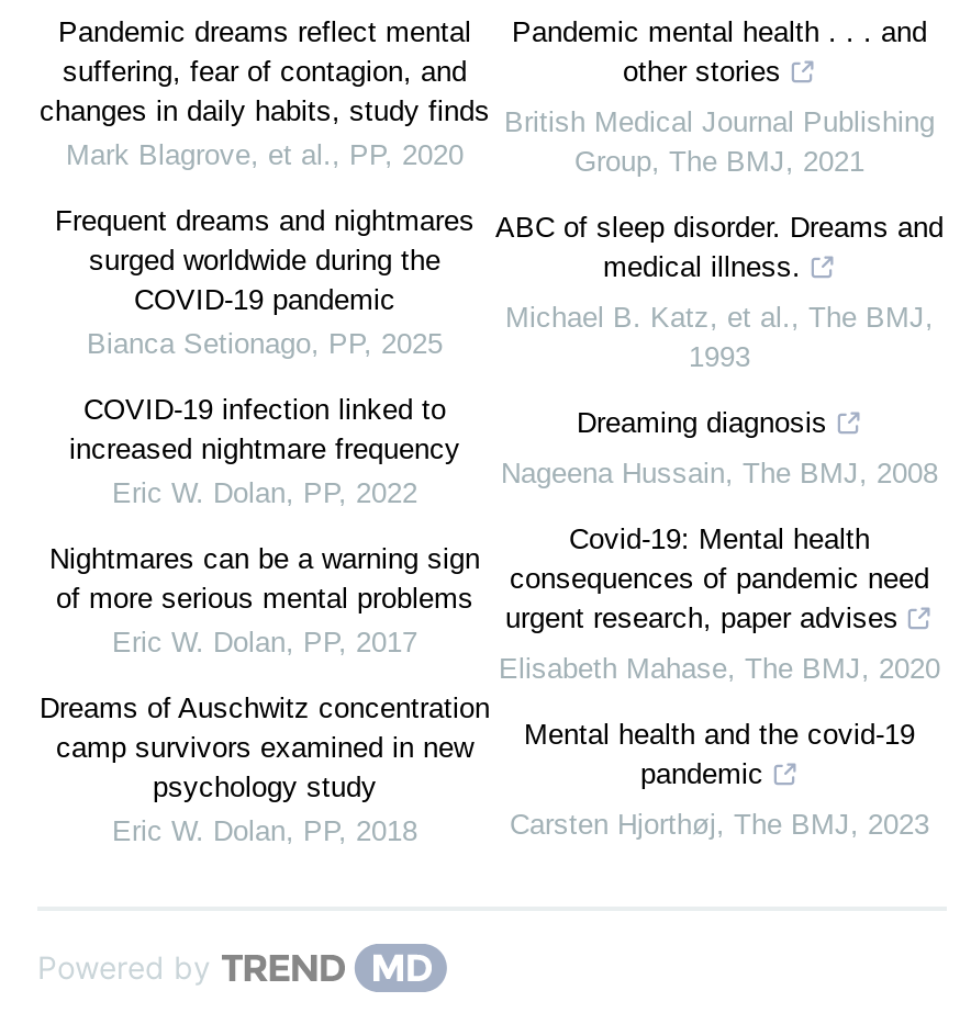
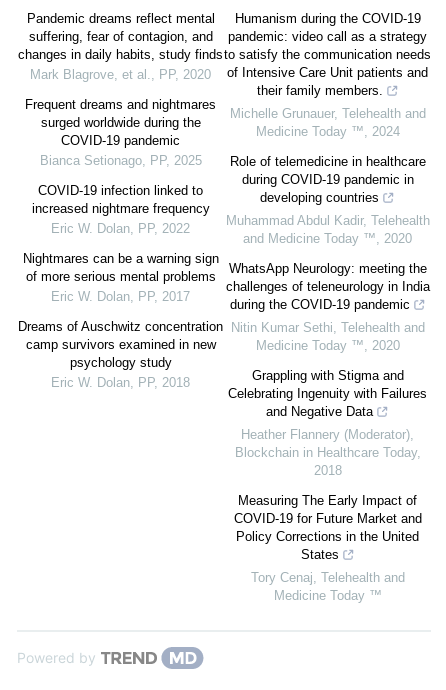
- Pandemic mental health . . . and
- other stories
+ Humanism during the COVID-19
+ pandemic: video call as a strategy
+ to satisfy the communication needs
+ of Intensive Care Unit patients and
+ their family members.

- British Medical Journal Publishing
- Group, The BMJ, 2021
+ Michelle Grunauer, Telehealth and
+ Medicine Today ™, 2024

- ABC of sleep disorder. Dreams and
- medical illness.
+ Role of telemedicine in healthcare
+ during COVID-19 pandemic in
+ developing countries

- Michael B. Katz, et al., The BMJ,
- 1993
+ Muhammad Abdul Kadir, Telehealth
+ and Medicine Today ™, 2020

- Dreaming diagnosis
+ WhatsApp Neurology: meeting the
+ challenges of teleneurology in India
+ during the COVID-19 pandemic

- Nageena Hussain, The BMJ, 2008
+ Nitin Kumar Sethi, Telehealth and
+ Medicine Today ™, 2020

- Covid-19: Mental health
- consequences of pandemic need
- urgent research, paper advises
+ Grappling with Stigma and
+ Celebrating Ingenuity with Failures
+ and Negative Data

- Elisabeth Mahase, The BMJ, 2020
+ Heather Flannery (Moderator),
+ Blockchain in Healthcare Today,
+ 2018

- Mental health and the covid-19
- pandemic
+ Measuring The Early Impact of
+ COVID-19 for Future Market and
+ Policy Corrections in the United
+ States

- Carsten Hjorthøj, The BMJ, 2023
+ Tory Cenaj, Telehealth and
+ Medicine Today ™
